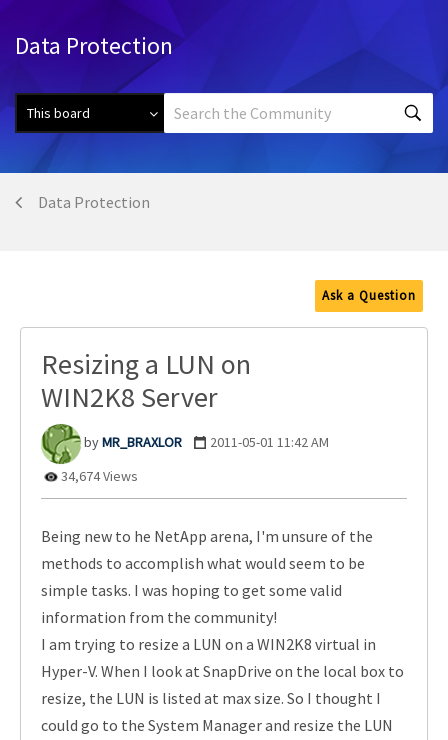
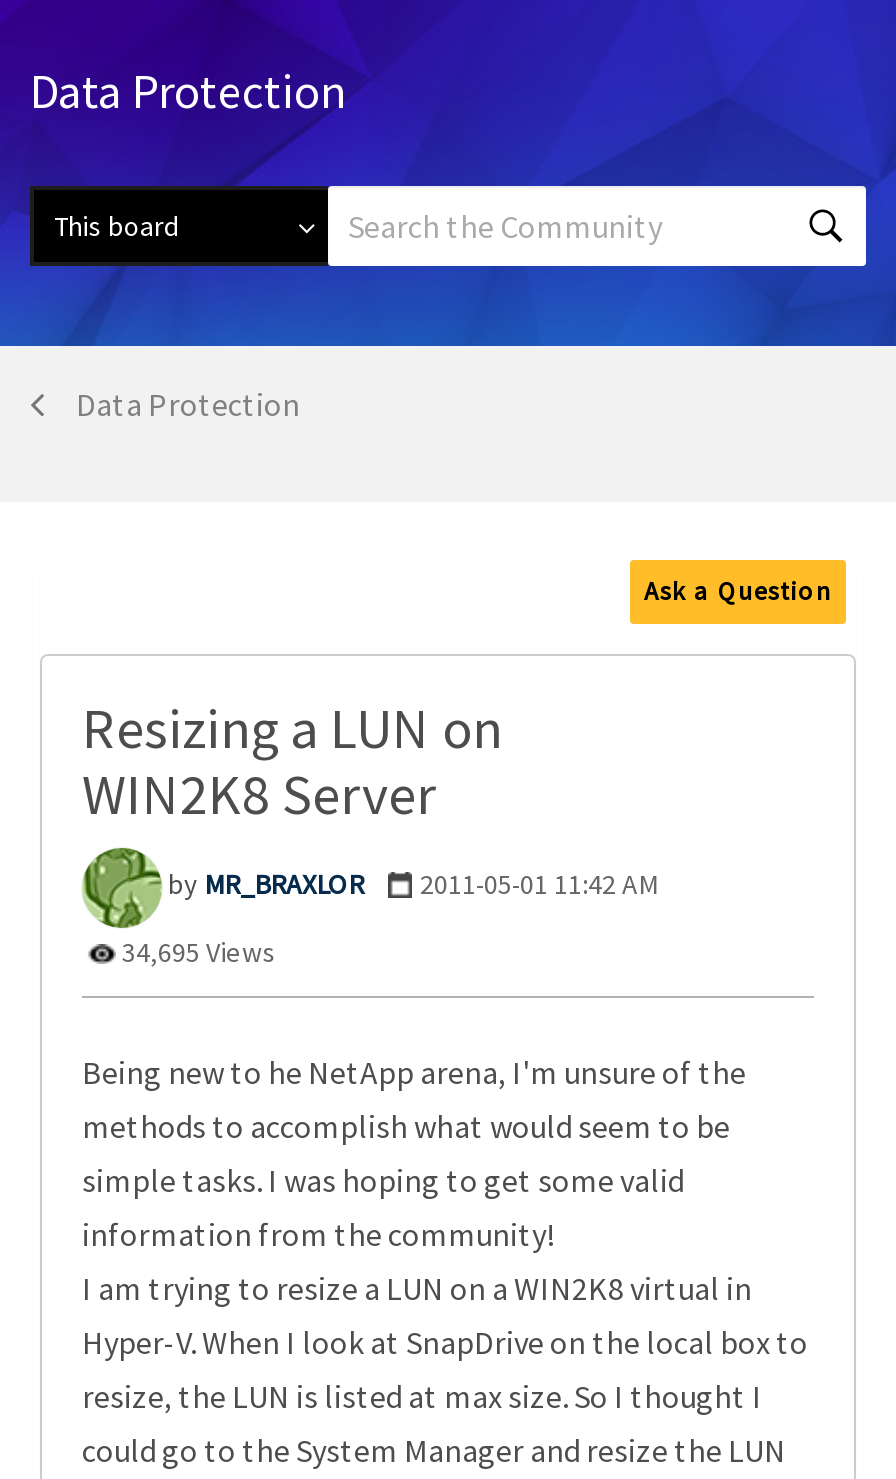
- 34,674 Views
+ 34,695 Views
